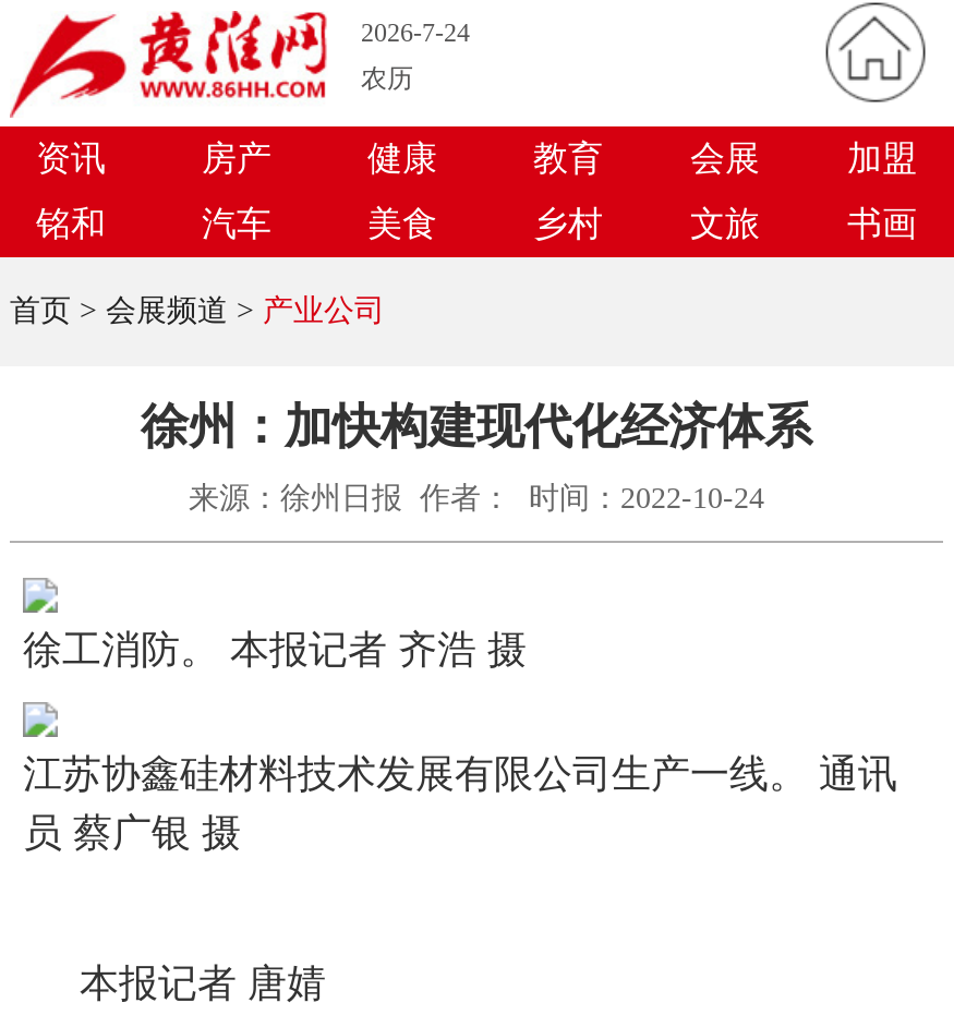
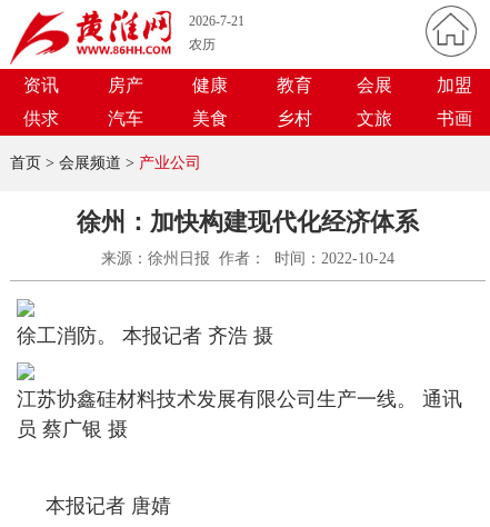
- 2026-7-24
+ 2026-7-21

- 铭和
+ 供求
